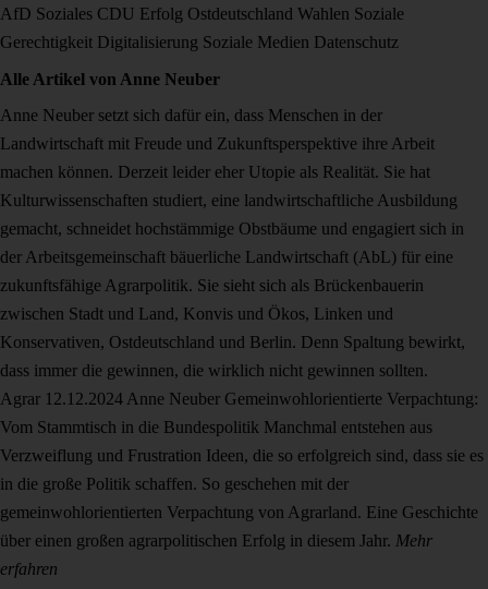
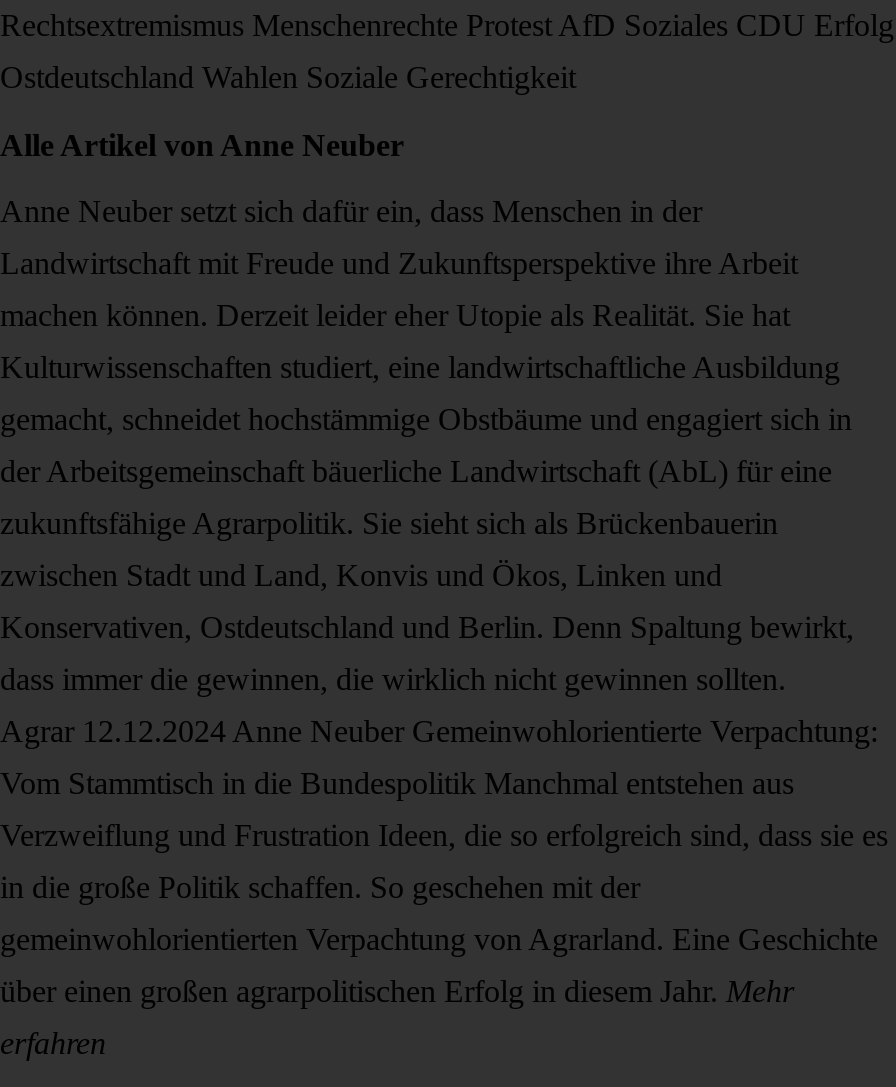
- AfD Soziales CDU Erfolg Ostdeutschland Wahlen Soziale
+ Rechtsextremismus Menschenrechte Protest AfD Soziales CDU Erfolg

- Gerechtigkeit Digitalisierung Soziale Medien Datenschutz
+ Ostdeutschland Wahlen Soziale Gerechtigkeit
